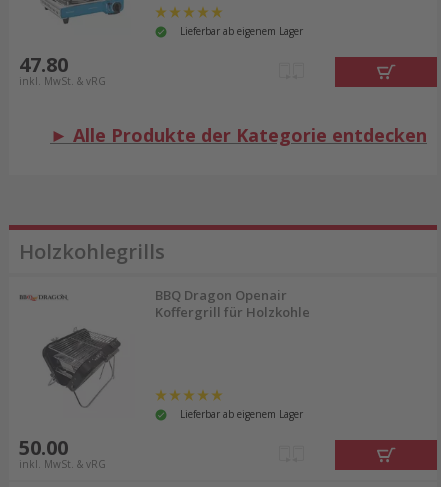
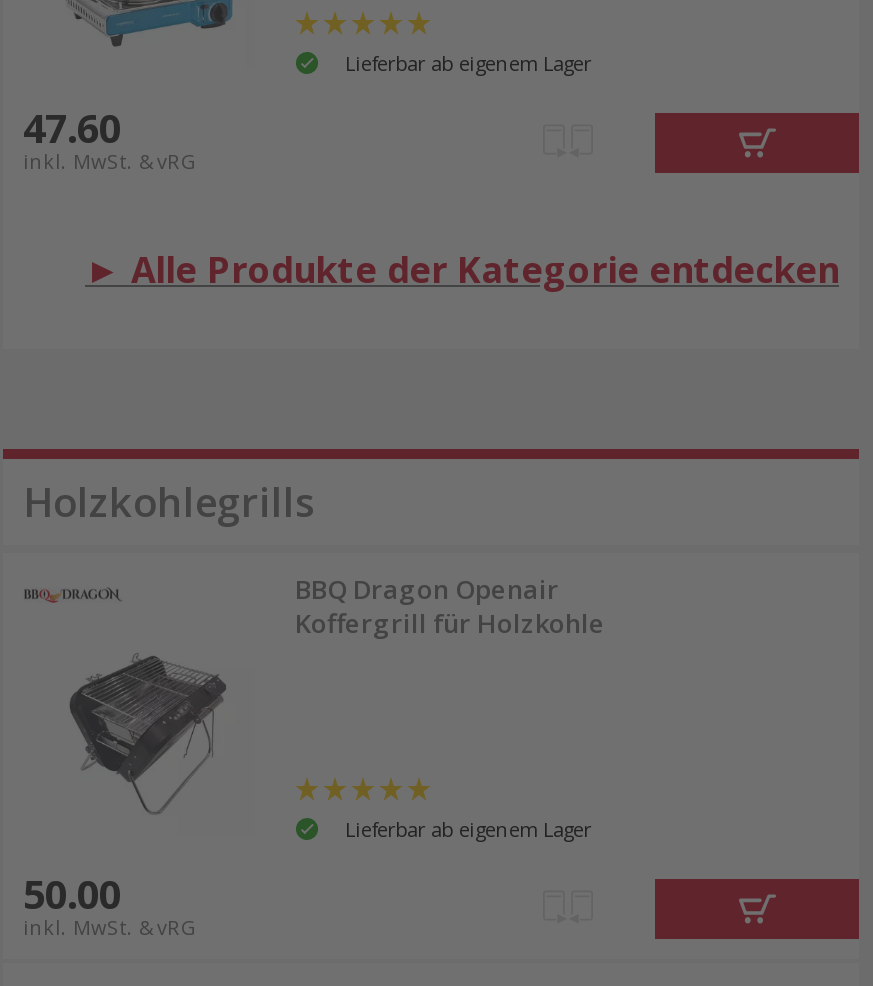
- 47.80
+ 47.60
